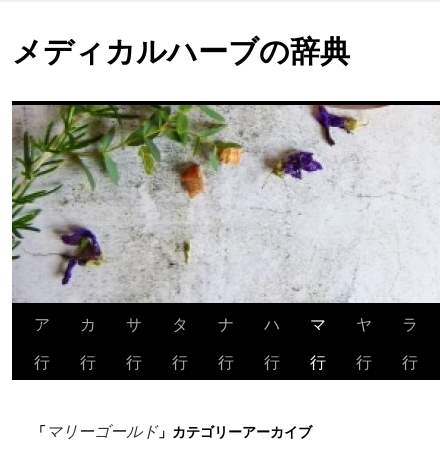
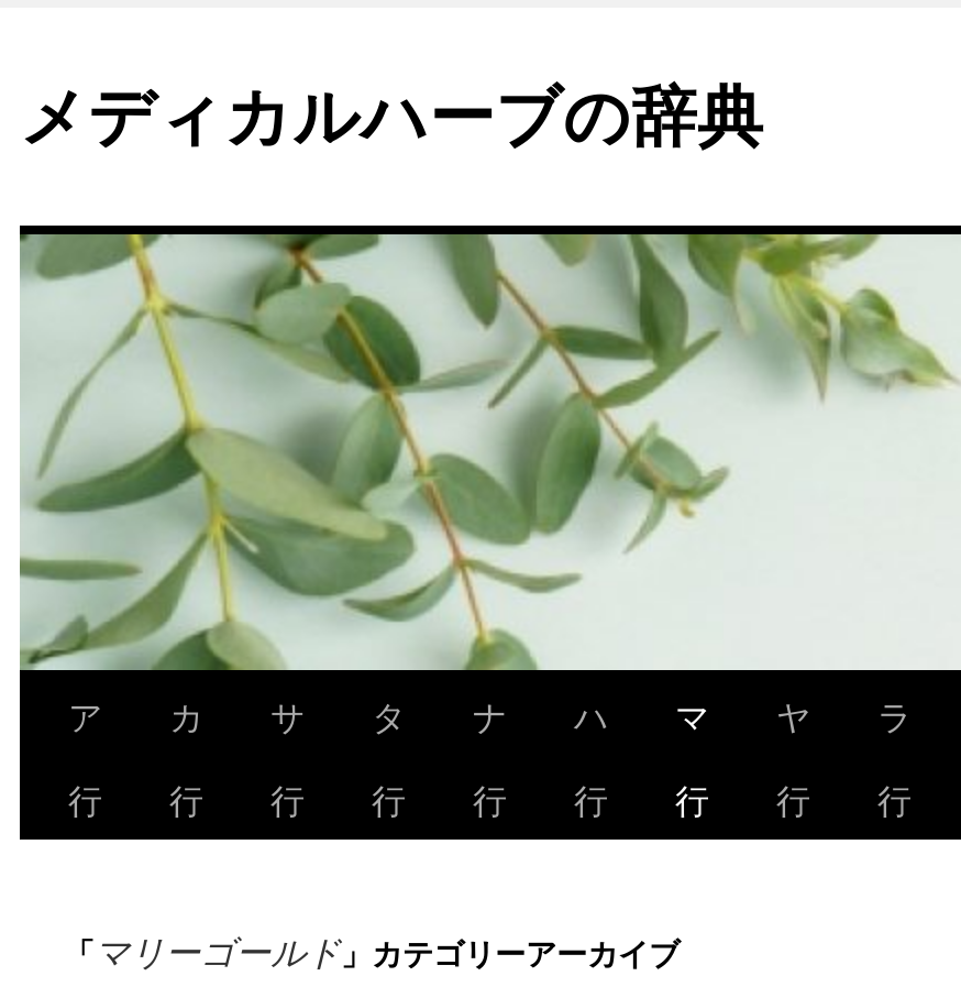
- [image]
+ [image]
